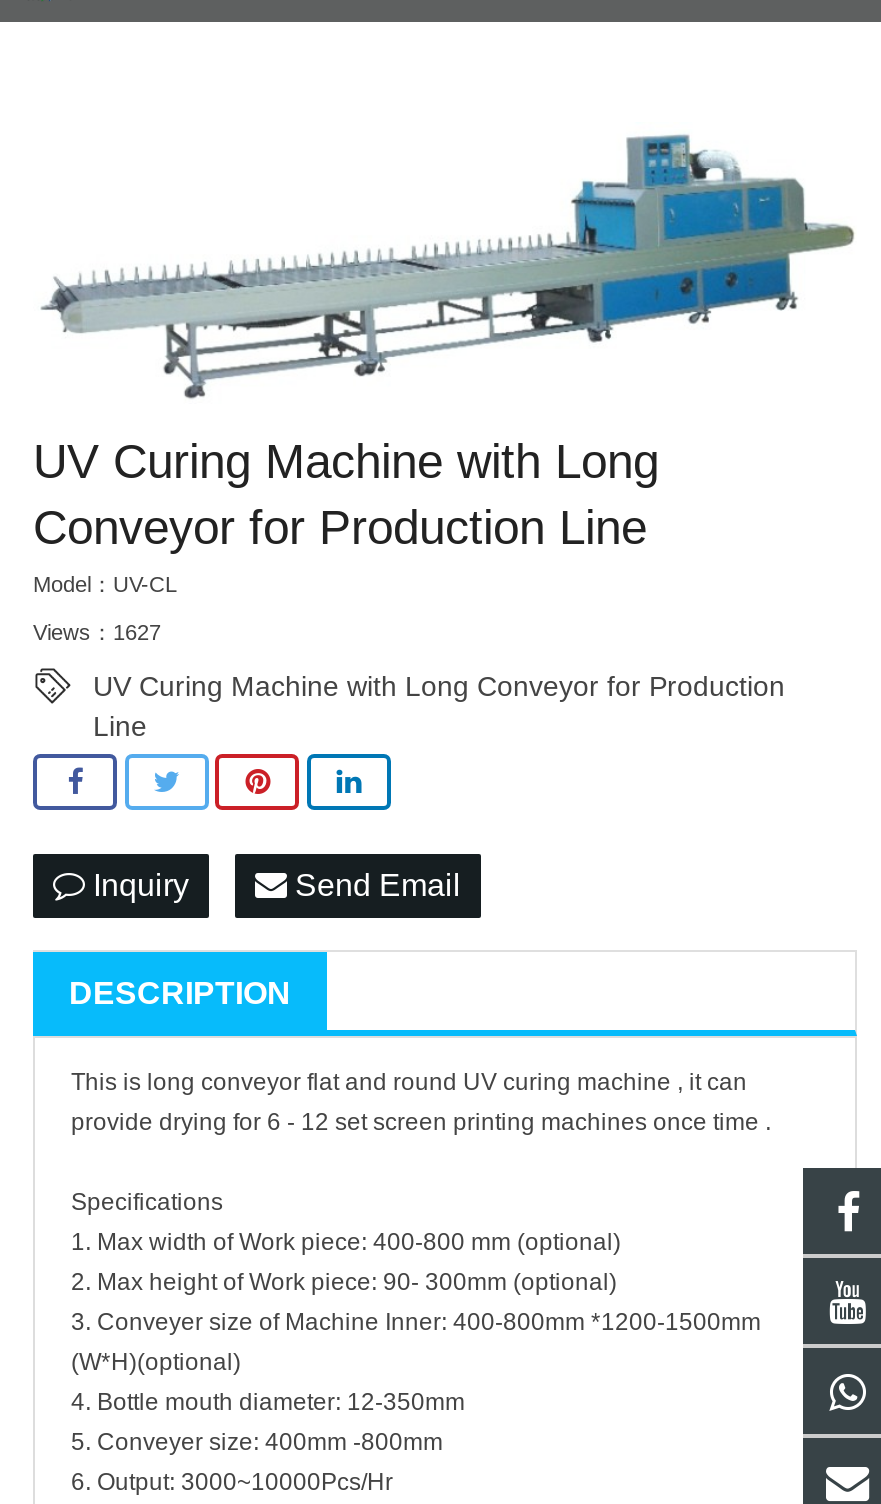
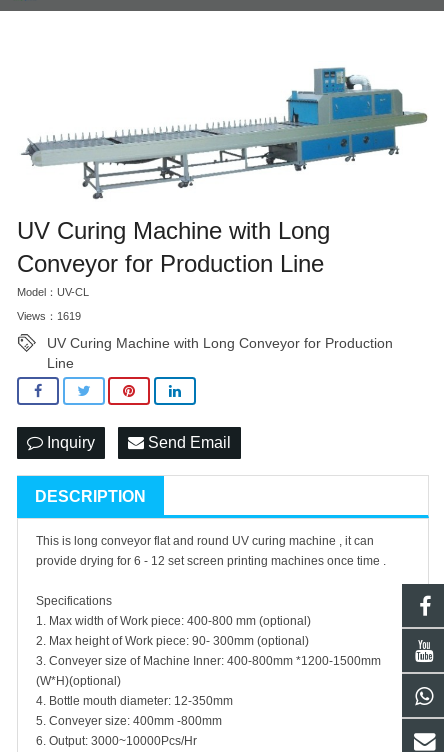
- Views：1627
+ Views：1619
